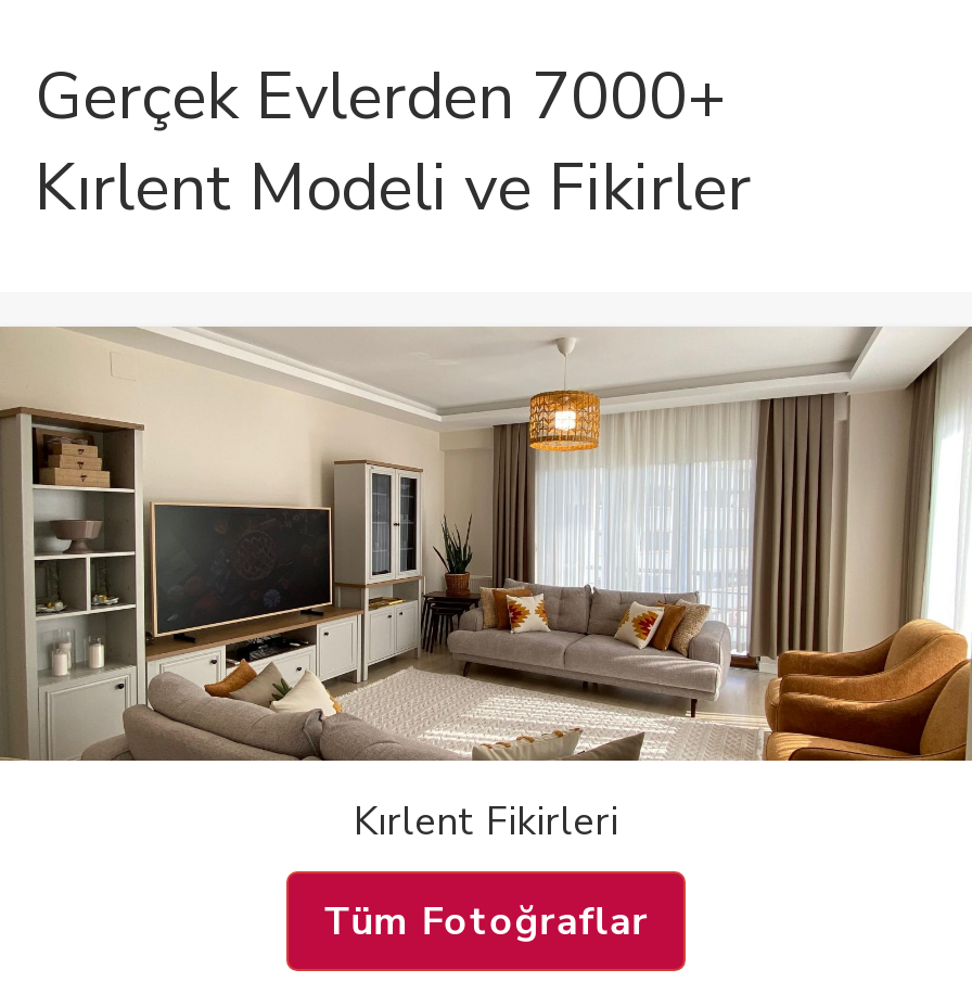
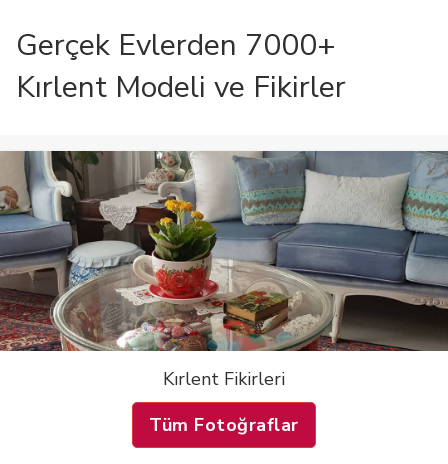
- [image]
+ [image]
